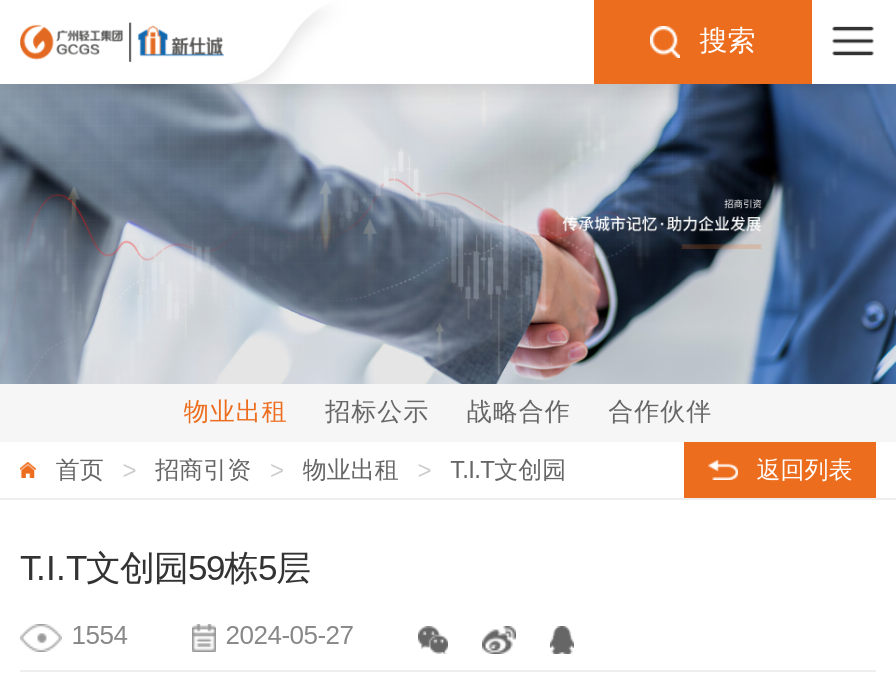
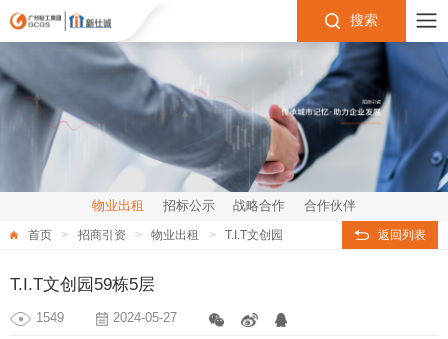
- 1554
+ 1549
